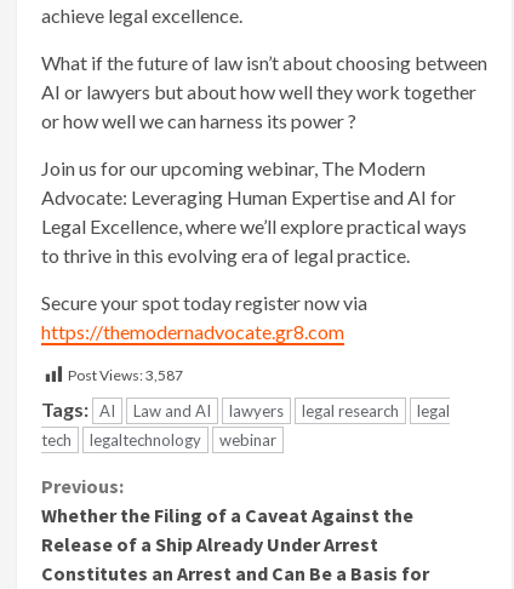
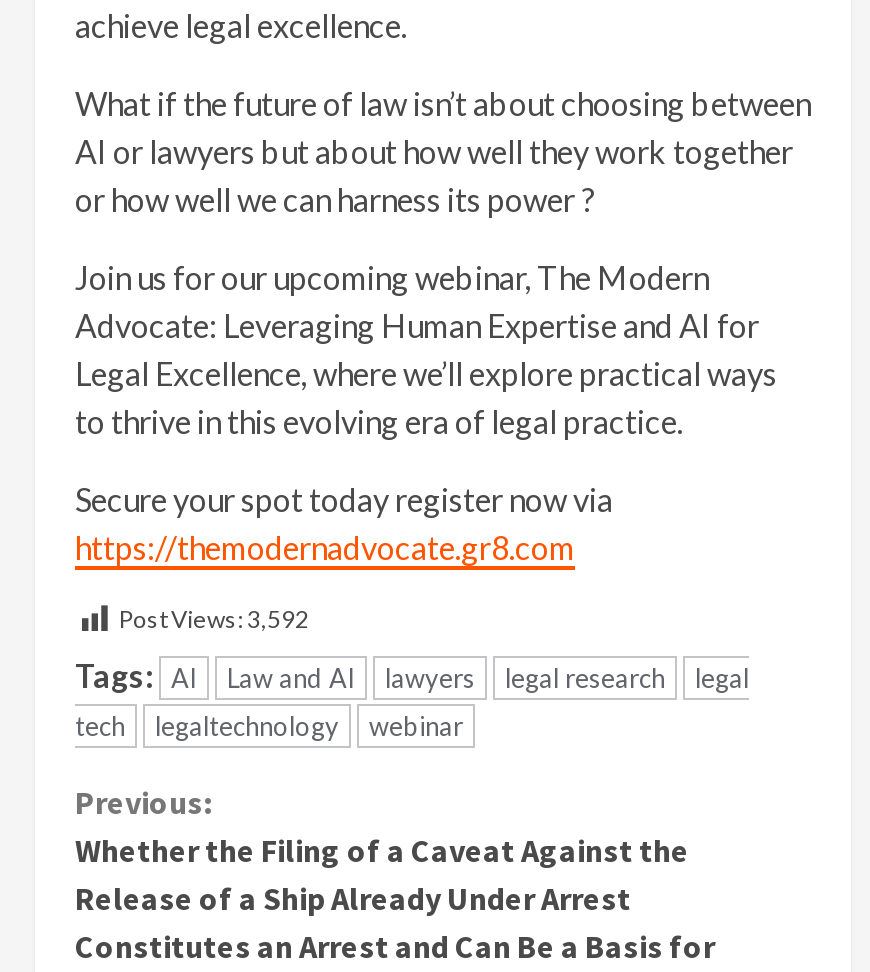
- Post Views: 3,587
+ Post Views: 3,592
